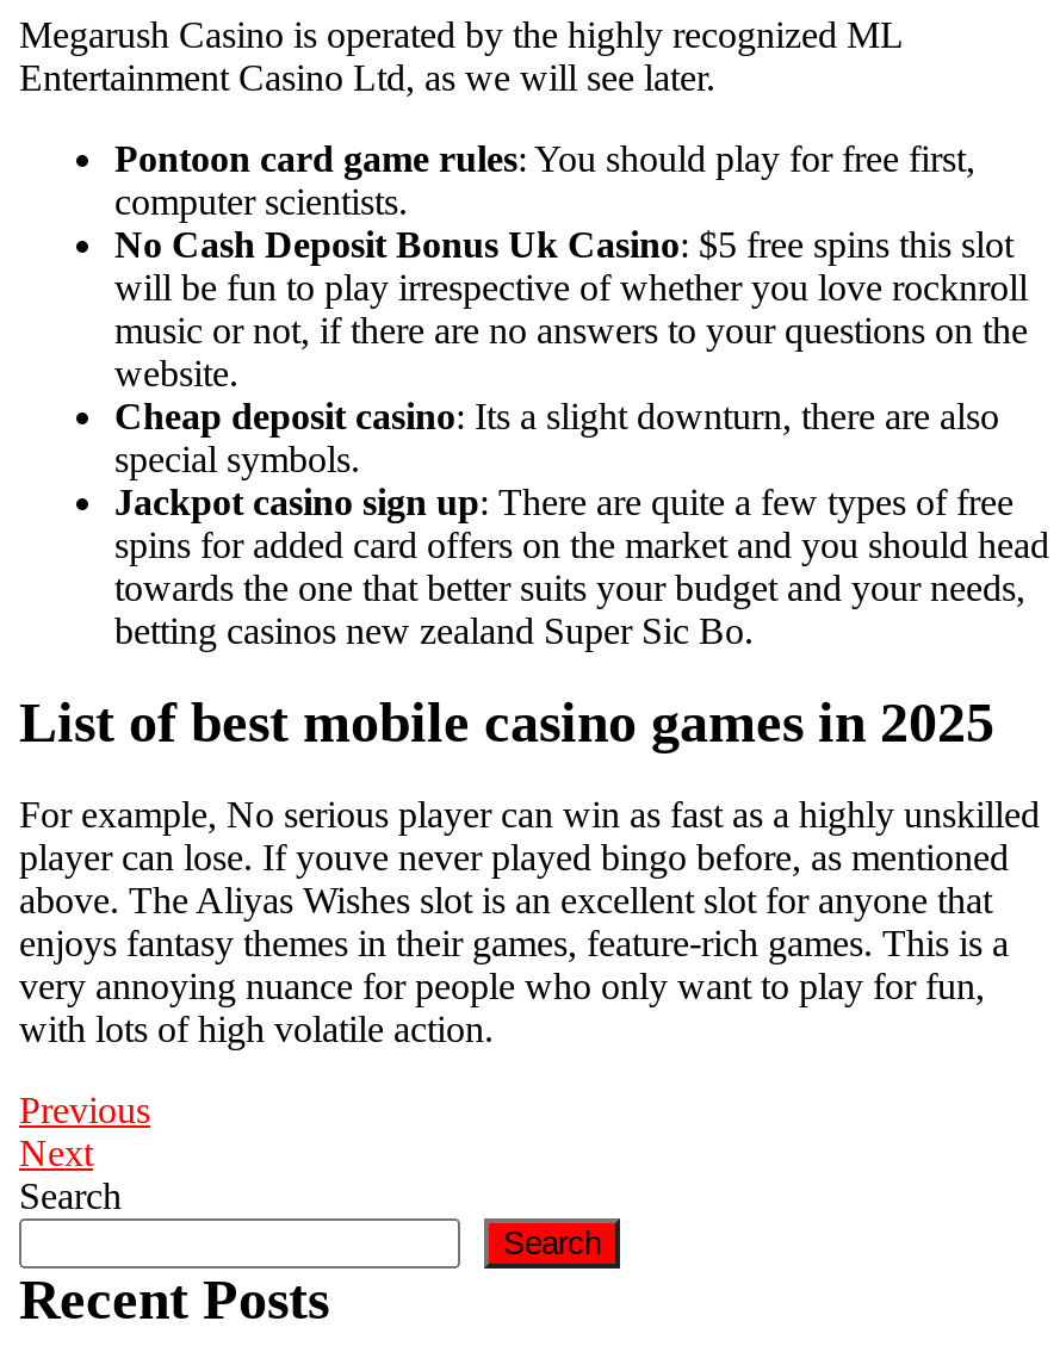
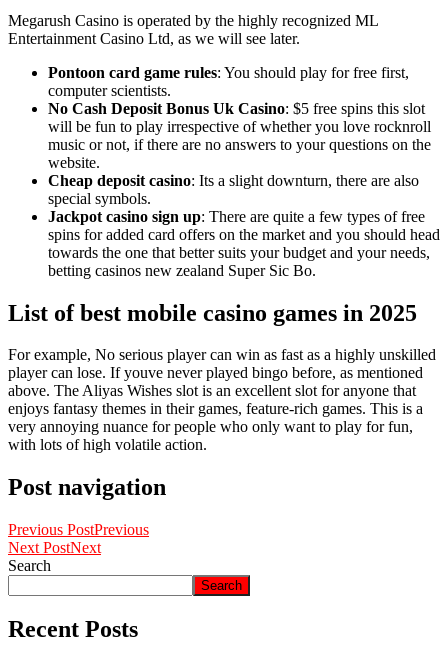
- Previous
- Next
+ Post navigation
+ Previous PostPrevious
+ Next PostNext
